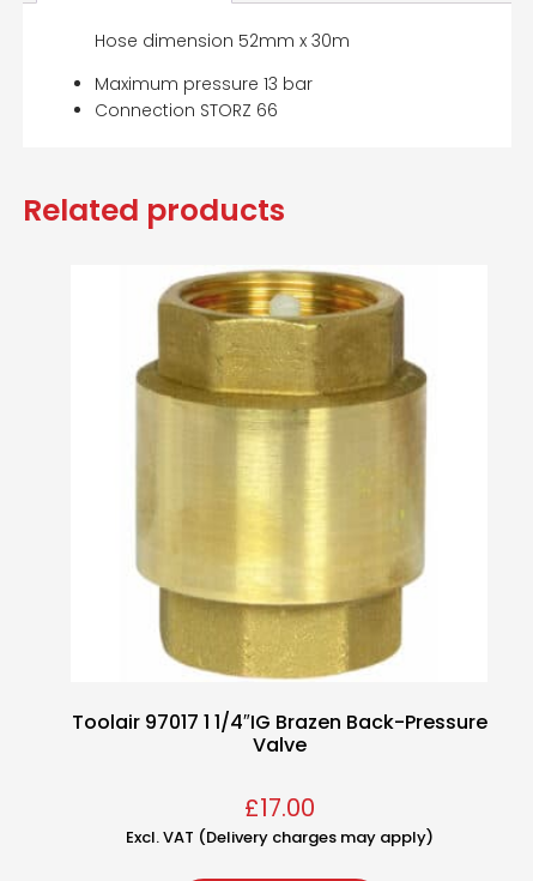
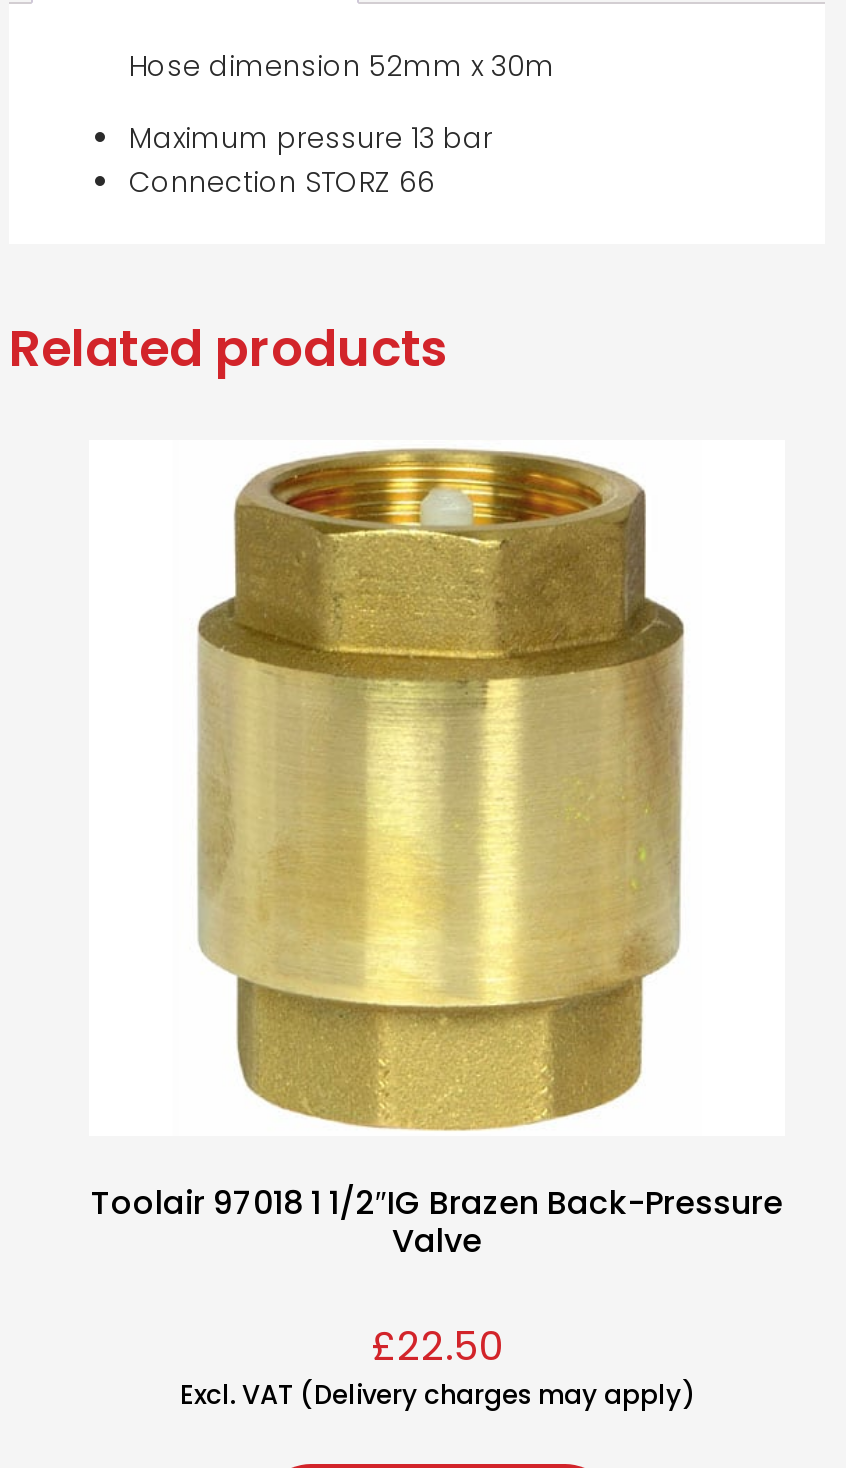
- Toolair 97017 1 1/4″IG Brazen Back-Pressure
+ Toolair 97018 1 1/2″IG Brazen Back-Pressure

- £17.00
+ £22.50
